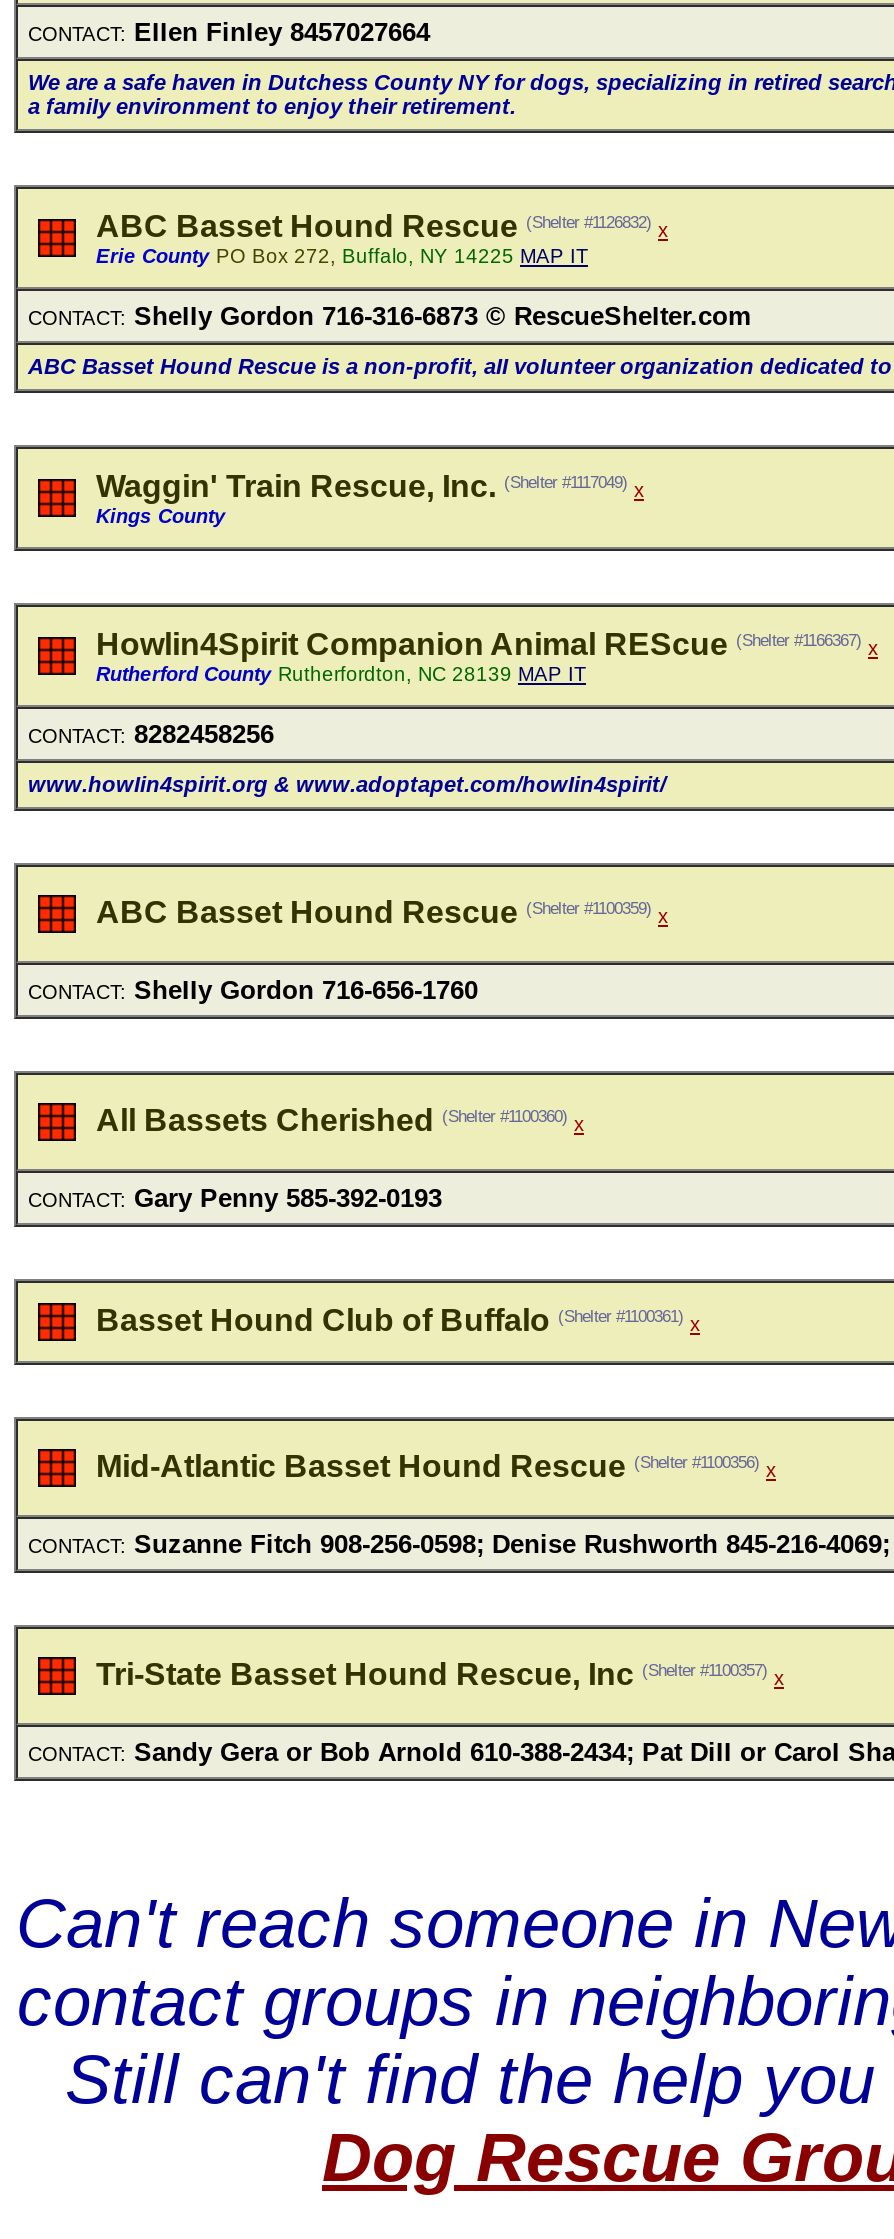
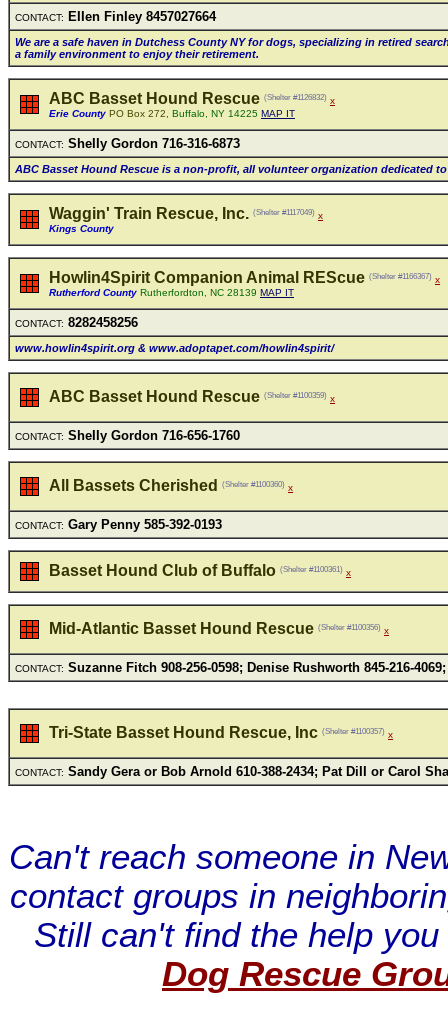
- CONTACT: SheIIy Gordon 716-316-6873 © RescueSheIter.com
+ CONTACT: SheIIy Gordon 716-316-6873
